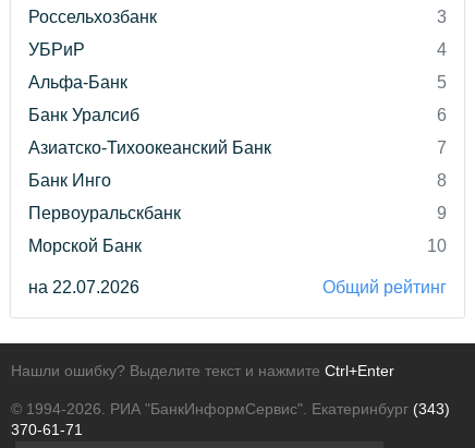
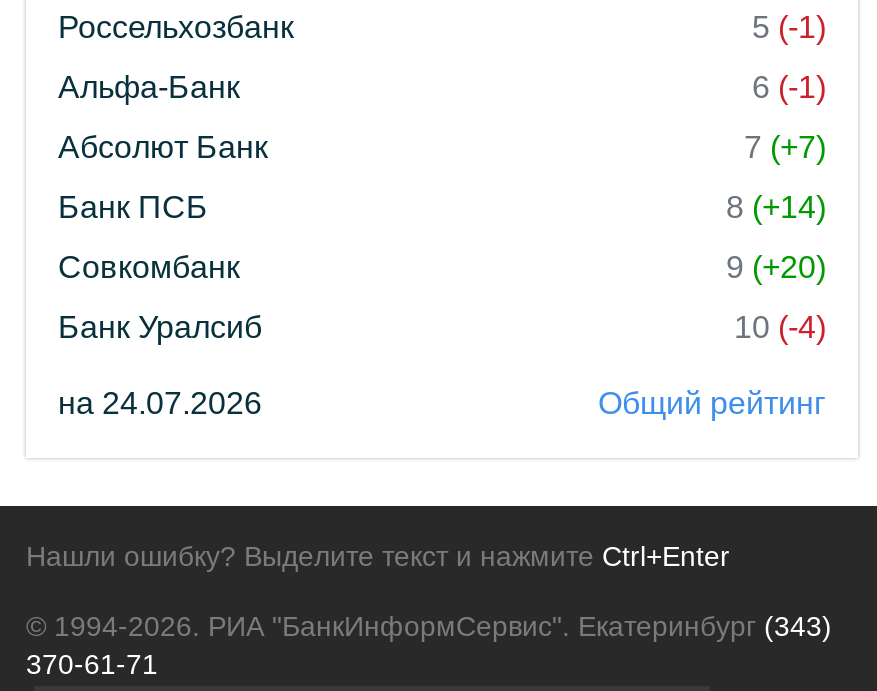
- 3
- УБРиР
- 4
+ 5 (-1)

- 5
+ 6 (-1)
+ Абсолют Банк
+ 7 (+7)
+ Банк ПСБ
+ 8 (+14)
+ Совкомбанк
+ 9 (+20)

- 6
- Азиатско-Тихоокеанский Банк
- 7
- Банк Инго
- 8
- Первоуральскбанк
- 9
- Морской Банк
- 10
- на 22.07.2026
+ 10 (-4)
+ на 24.07.2026

moved down: Банк Уралсиб
